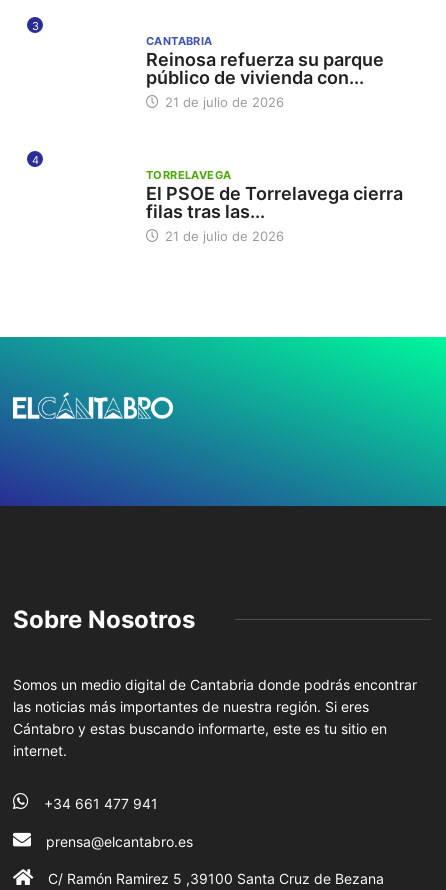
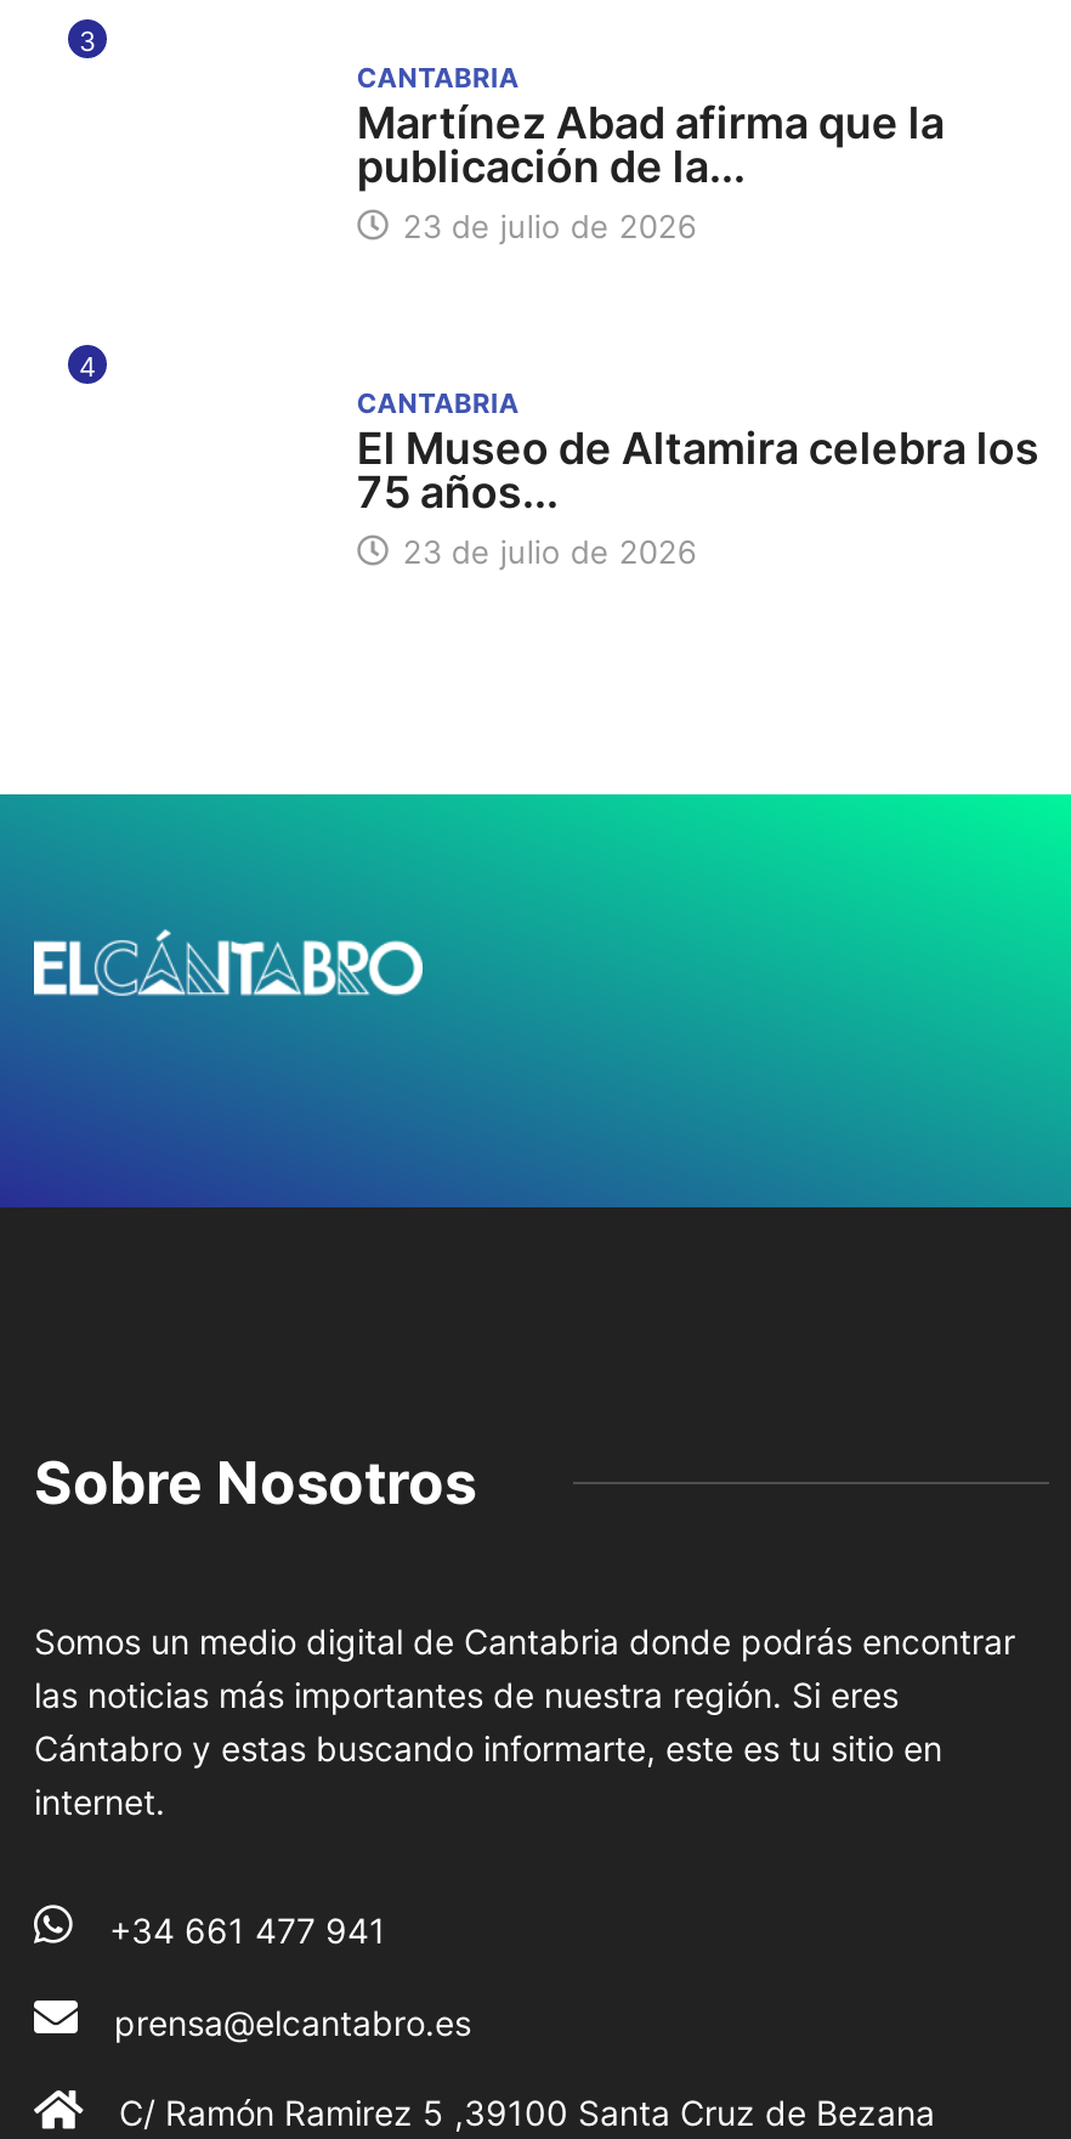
- Reinosa refuerza su parque
- público de vivienda con...
- 21 de julio de 2026
+ Martínez Abad afirma que la
+ publicación de la...
+ 23 de julio de 2026

- TORRELAVEGA
- El PSOE de Torrelavega cierra
- filas tras las...
- 21 de julio de 2026
+ CANTABRIA
+ El Museo de Altamira celebra los
+ 75 años...
+ 23 de julio de 2026
